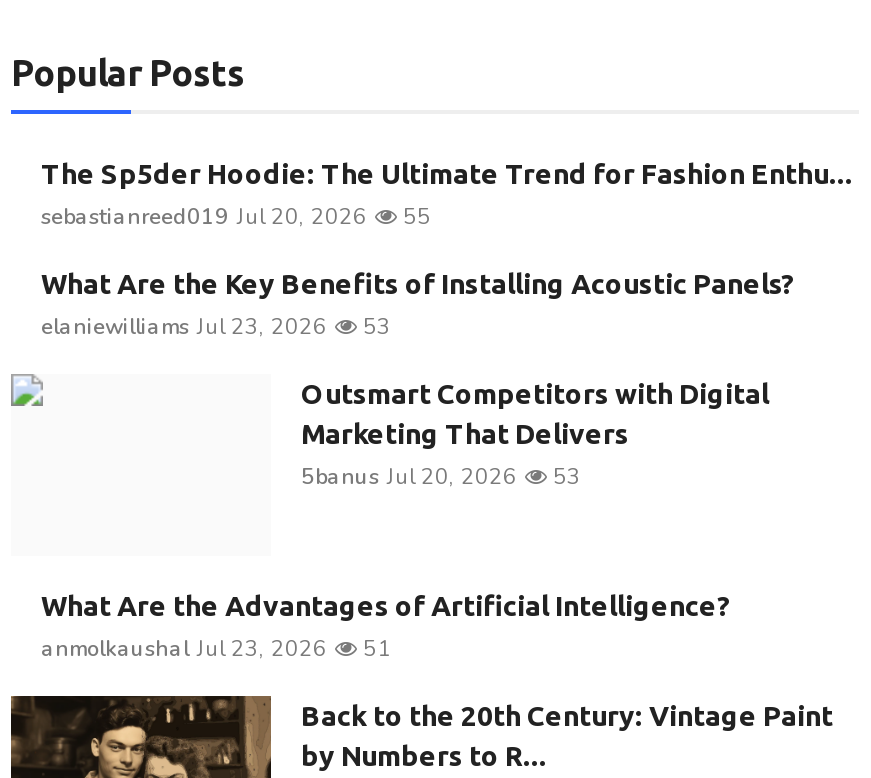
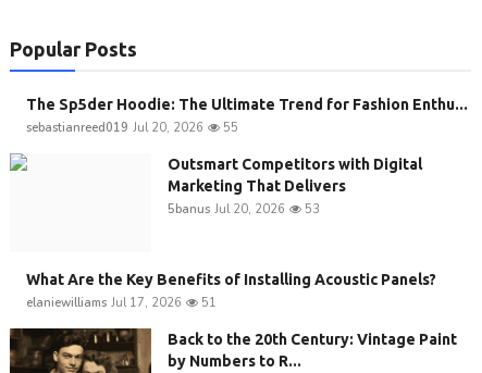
moved down: What Are the Key Benefits of Installing Acoustic Panels?

- elaniewilliams Jul 23, 2026
- 53

- What Are the Advantages of Artificial Intelligence?
- anmolkaushal Jul 23, 2026
+ elaniewilliams Jul 17, 2026
